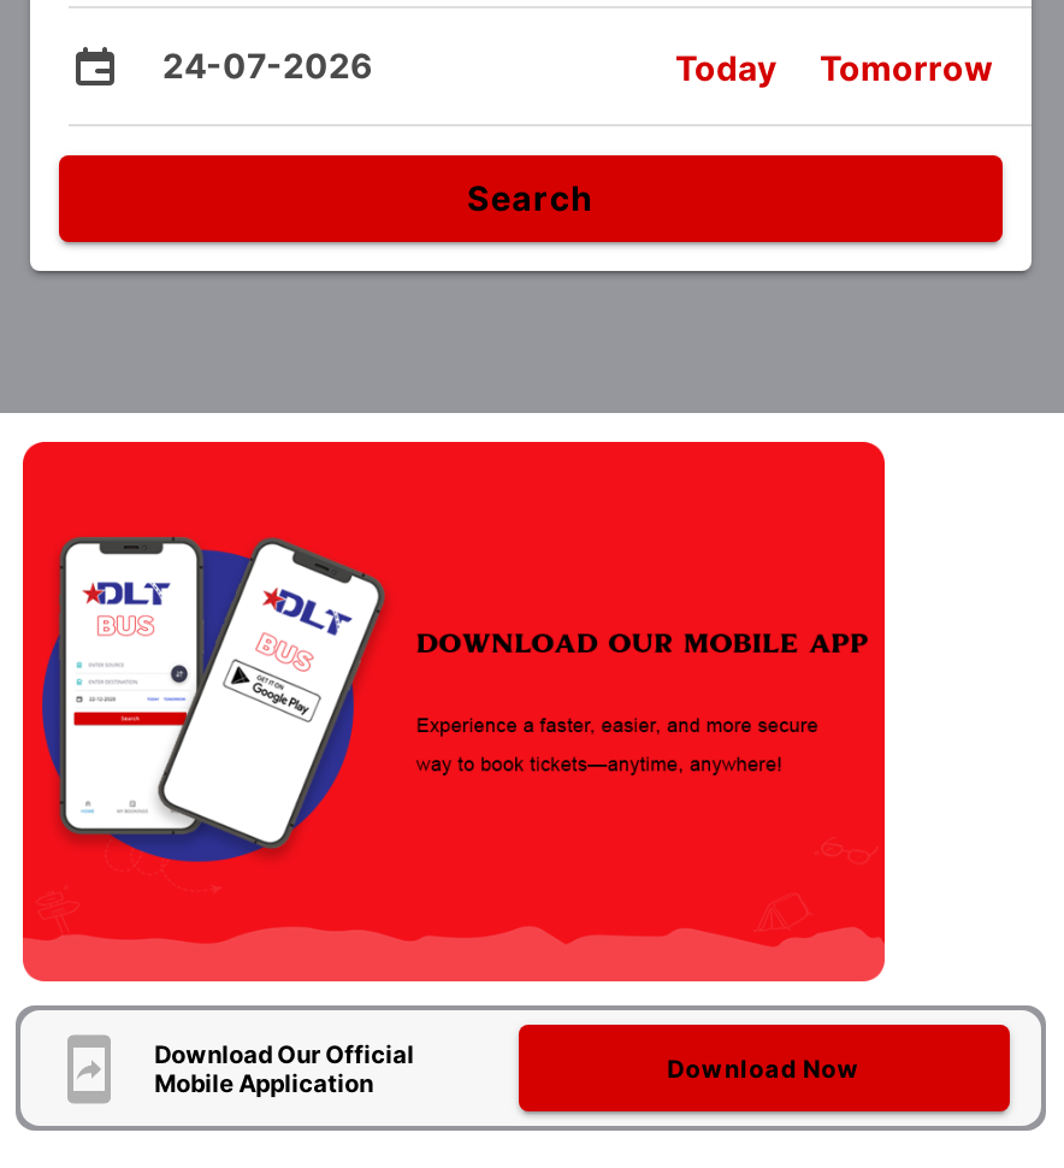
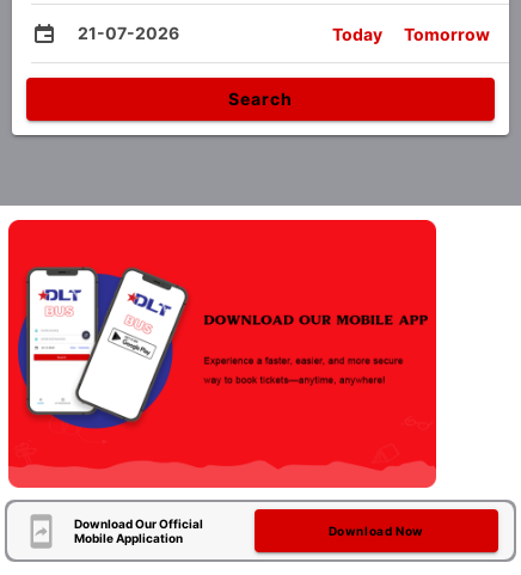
- 24-07-2026
+ 21-07-2026
